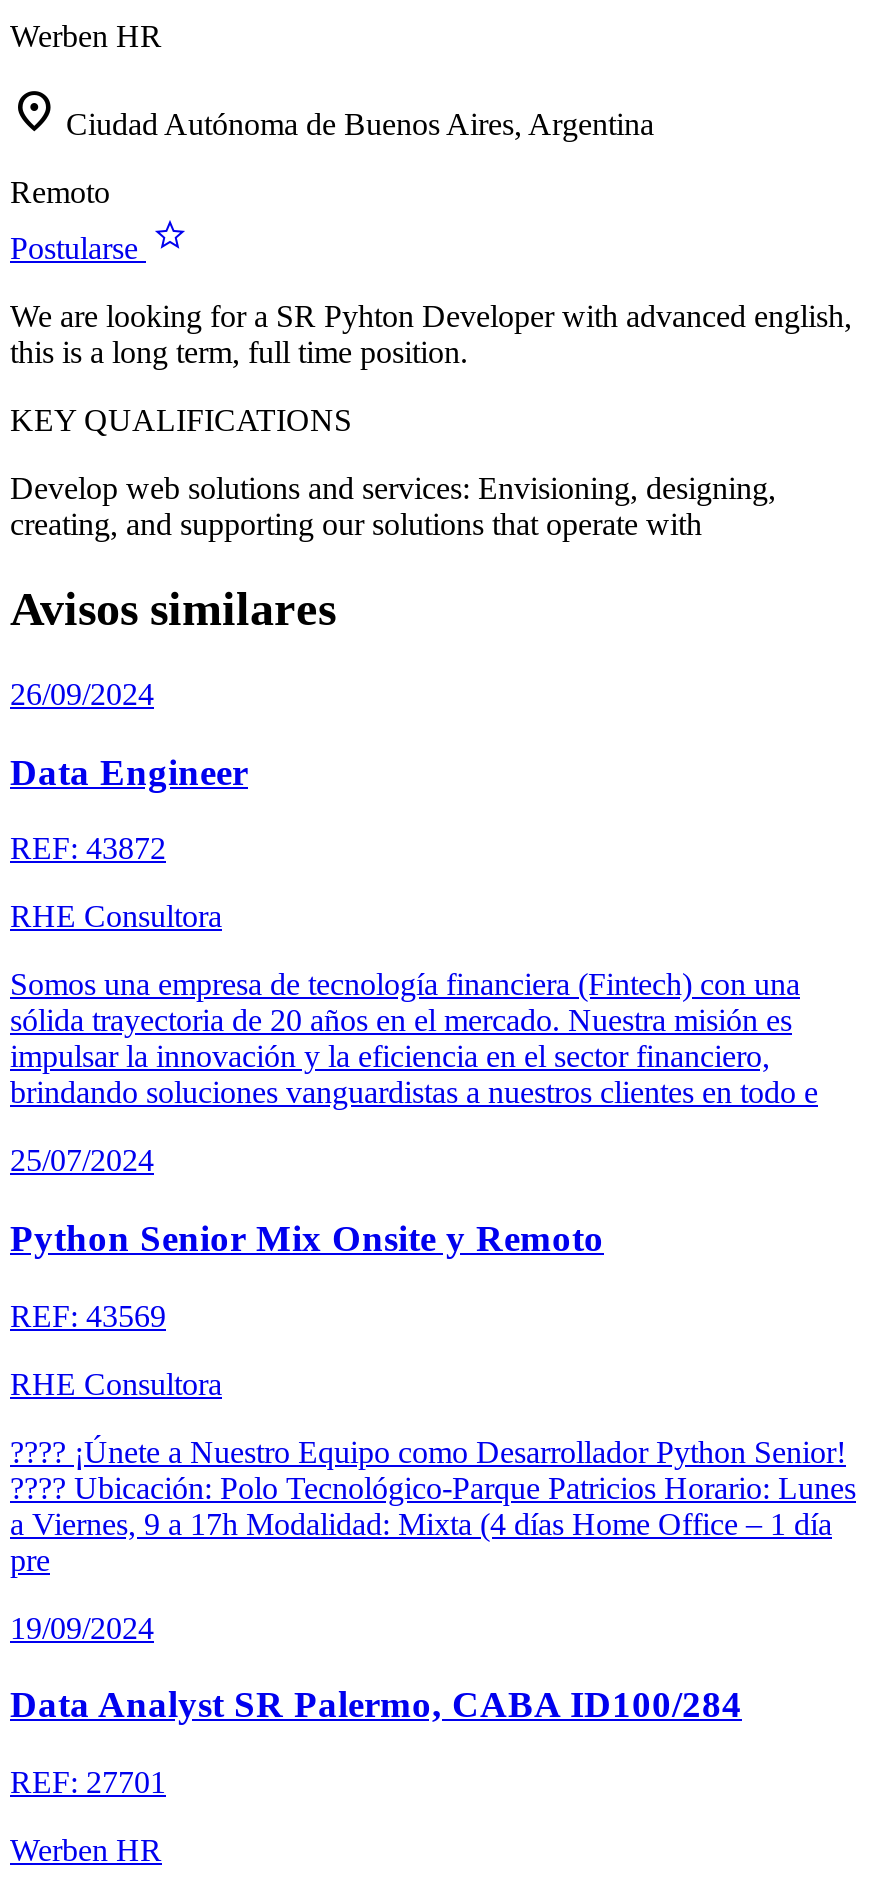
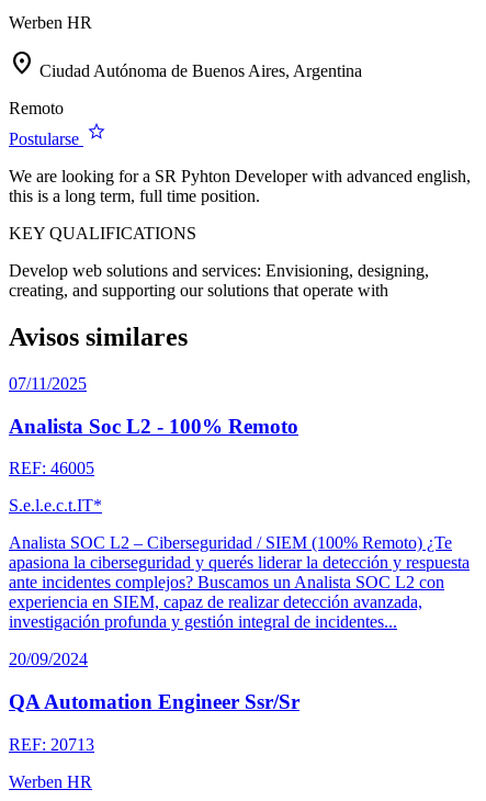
- 26/09/2024
- Data Engineer
- REF: 43872
- RHE Consultora
- Somos una empresa de tecnología financiera (Fintech) con una
- sólida trayectoria de 20 años en el mercado. Nuestra misión es
- impulsar la innovación y la eficiencia en el sector financiero,
- brindando soluciones vanguardistas a nuestros clientes en todo e
- 25/07/2024
- Python Senior Mix Onsite y Remoto
- REF: 43569
- RHE Consultora
- ???? ¡Únete a Nuestro Equipo como Desarrollador Python Senior!
- ???? Ubicación: Polo Tecnológico-Parque Patricios Horario: Lunes
- a Viernes, 9 a 17h Modalidad: Mixta (4 días Home Office – 1 día
- pre
- 19/09/2024
- Data Analyst SR Palermo, CABA ID100/284
- REF: 27701
+ 07/11/2025
+ Analista Soc L2 - 100% Remoto
+ REF: 46005
+ S.e.l.e.c.t.IT*
+ Analista SOC L2 – Ciberseguridad / SIEM (100% Remoto) ¿Te
+ apasiona la ciberseguridad y querés liderar la detección y respuesta
+ ante incidentes complejos? Buscamos un Analista SOC L2 con
+ experiencia en SIEM, capaz de realizar detección avanzada,
+ investigación profunda y gestión integral de incidentes...
+ 20/09/2024
+ QA Automation Engineer Ssr/Sr
+ REF: 20713
